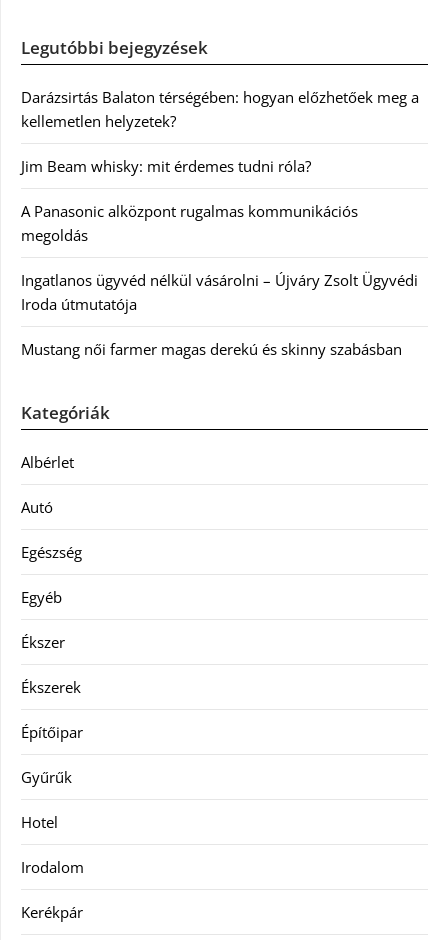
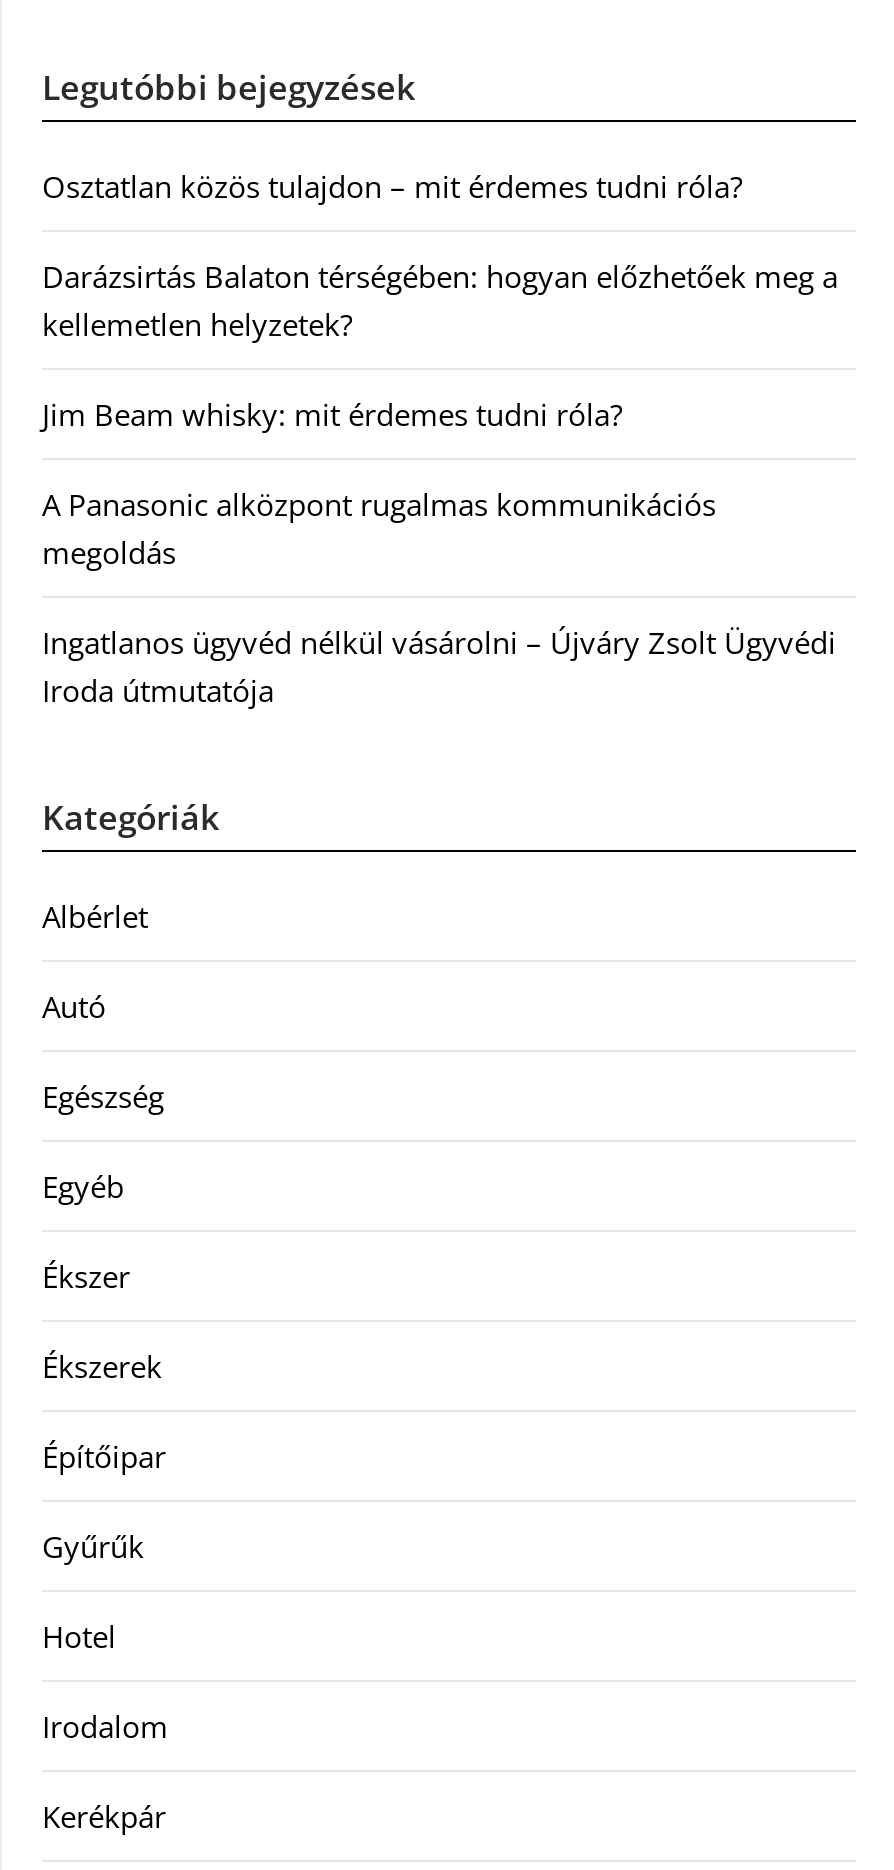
+ Osztatlan közös tulajdon – mit érdemes tudni róla?

moved down: Darázsirtás Balaton térségében: hogyan előzhetőek meg a | kellemetlen helyzetek? | Jim Beam whisky: mit érdemes tudni róla? | A Panasonic alközpont rugalmas kommunikációs | megoldás | Ingatlanos ügyvéd nélkül vásárolni – Újváry Zsolt Ügyvédi | Iroda útmutatója

- Mustang női farmer magas derekú és skinny szabásban
